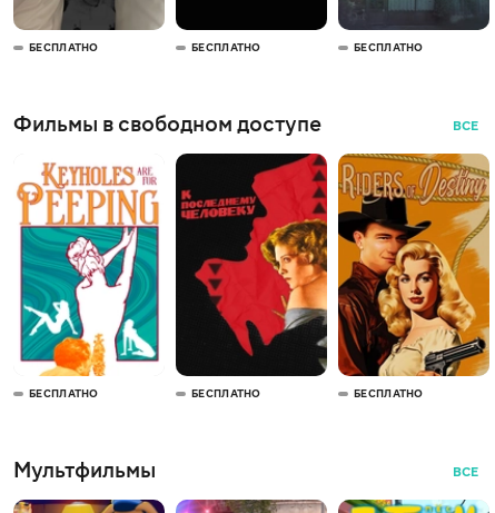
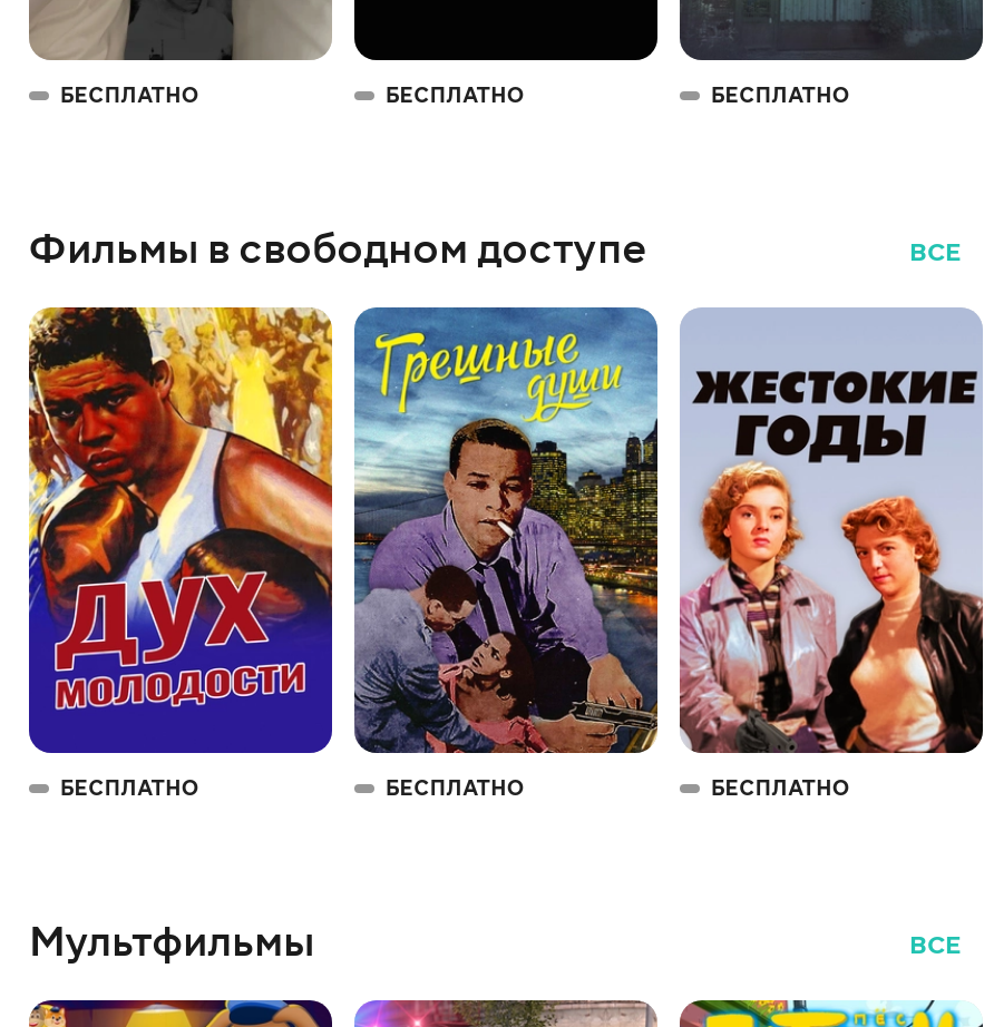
- [image]
+ [image]

- [image]
+ [image]

- [image]
+ [image]
